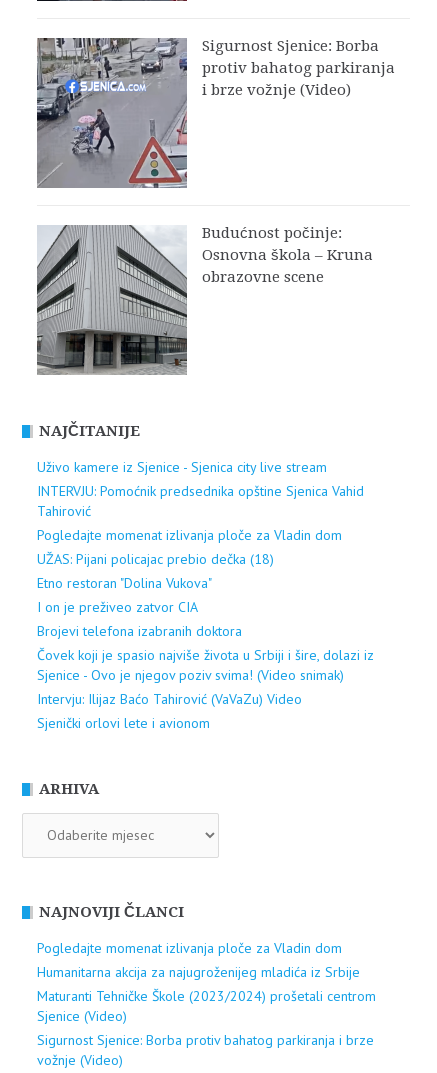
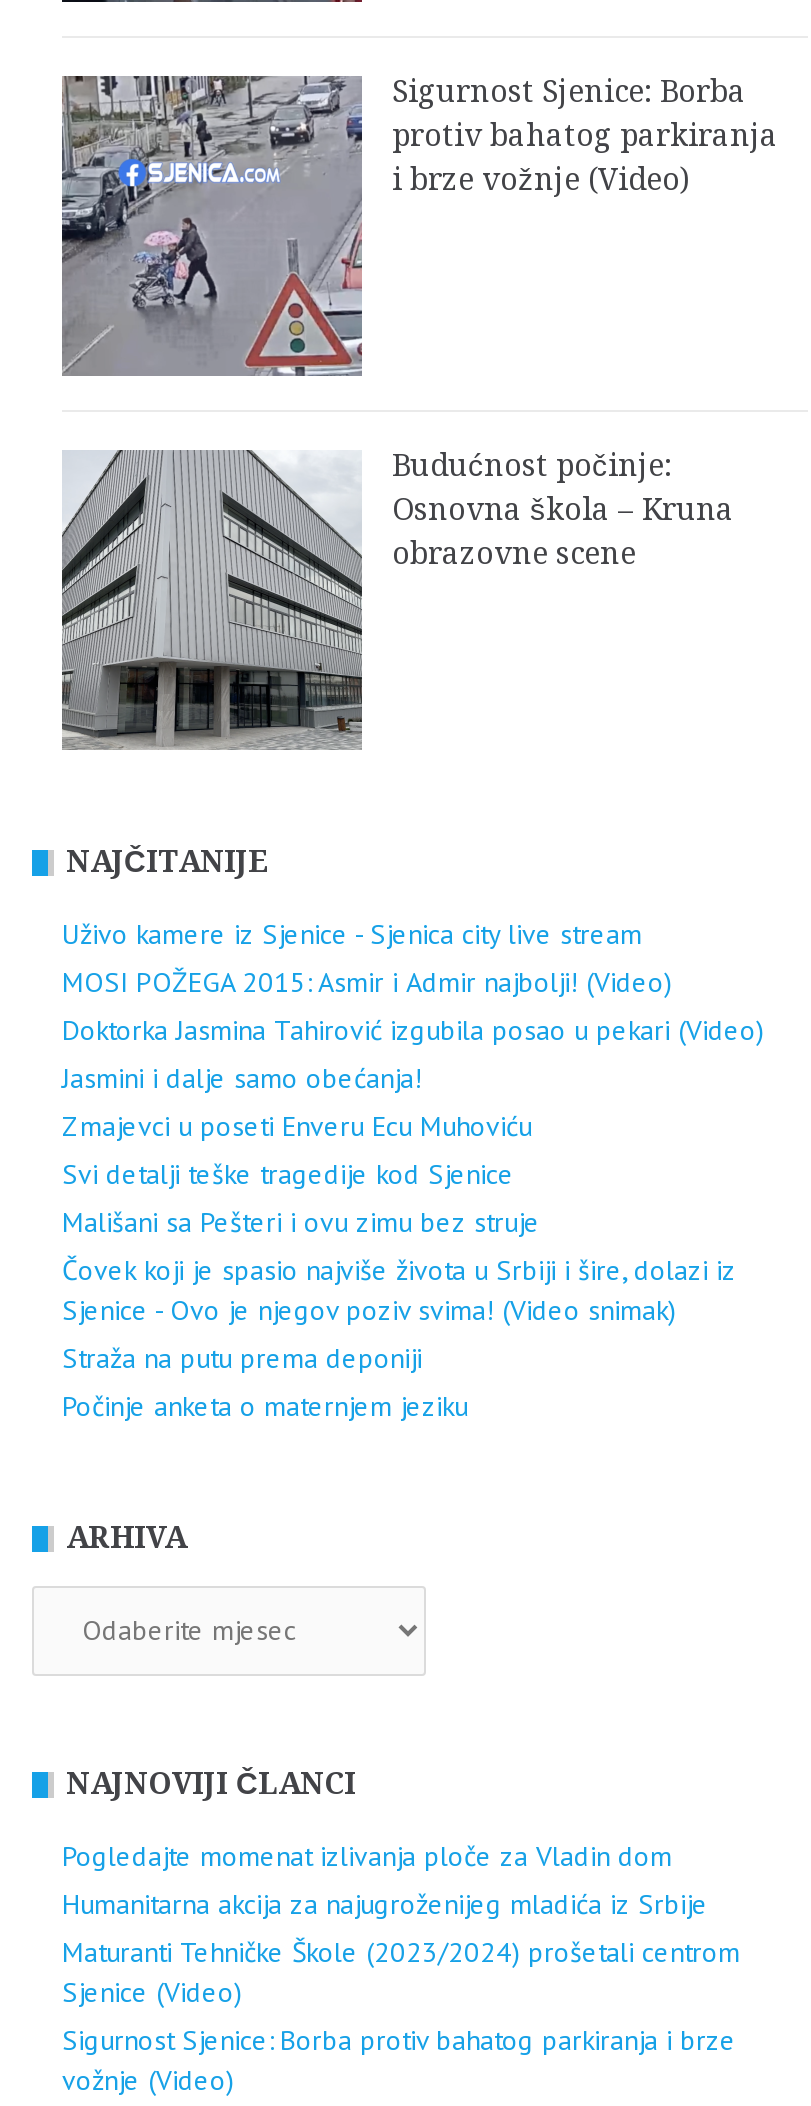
- INTERVJU: Pomoćnik predsednika opštine Sjenica Vahid
- Tahirović
- Pogledajte momenat izlivanja ploče za Vladin dom
- UŽAS: Pijani policajac prebio dečka (18)
- Etno restoran "Dolina Vukova"
- I on je preživeo zatvor CIA
- Brojevi telefona izabranih doktora
+ MOSI POŽEGA 2015: Asmir i Admir najbolji! (Video)
+ Doktorka Jasmina Tahirović izgubila posao u pekari (Video)
+ Jasmini i dalje samo obećanja!
+ Zmajevci u poseti Enveru Ecu Muhoviću
+ Svi detalji teške tragedije kod Sjenice
+ Mališani sa Pešteri i ovu zimu bez struje

- Intervju: Ilijaz Baćo Tahirović (VaVaZu) Video
- Sjenički orlovi lete i avionom
+ Straža na putu prema deponiji
+ Počinje anketa o maternjem jeziku
